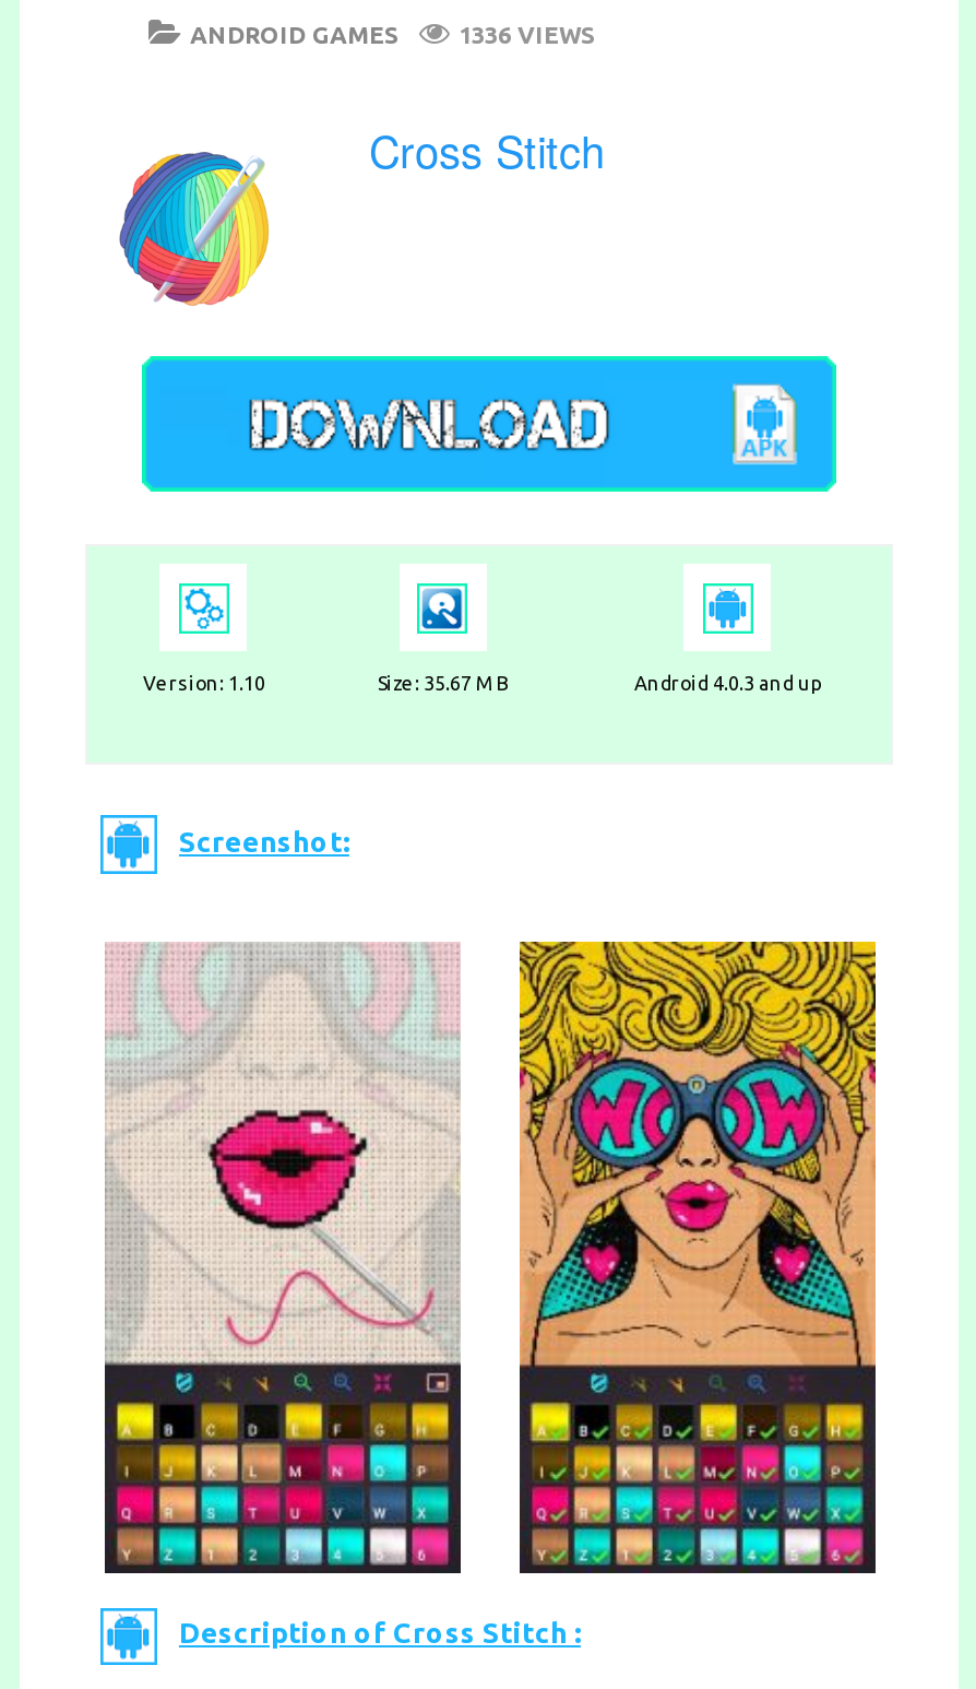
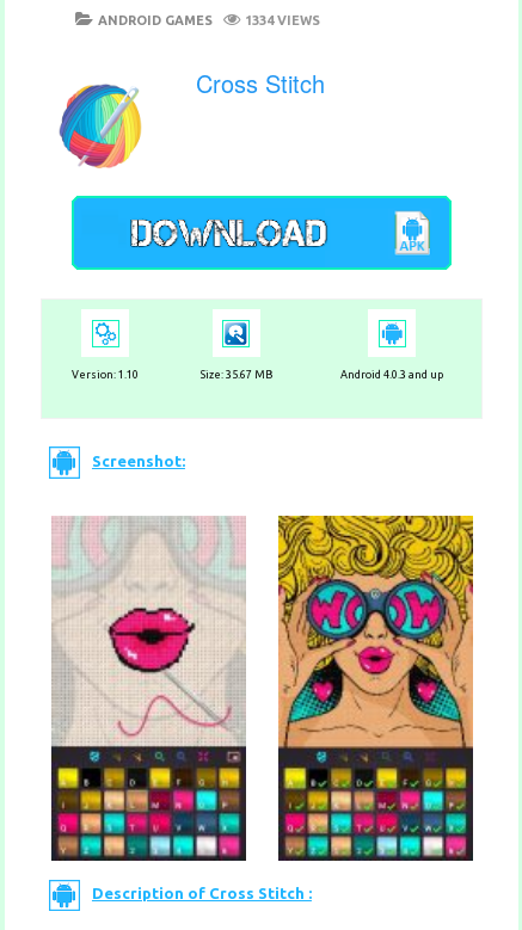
- 1336 VIEWS
+ 1334 VIEWS
